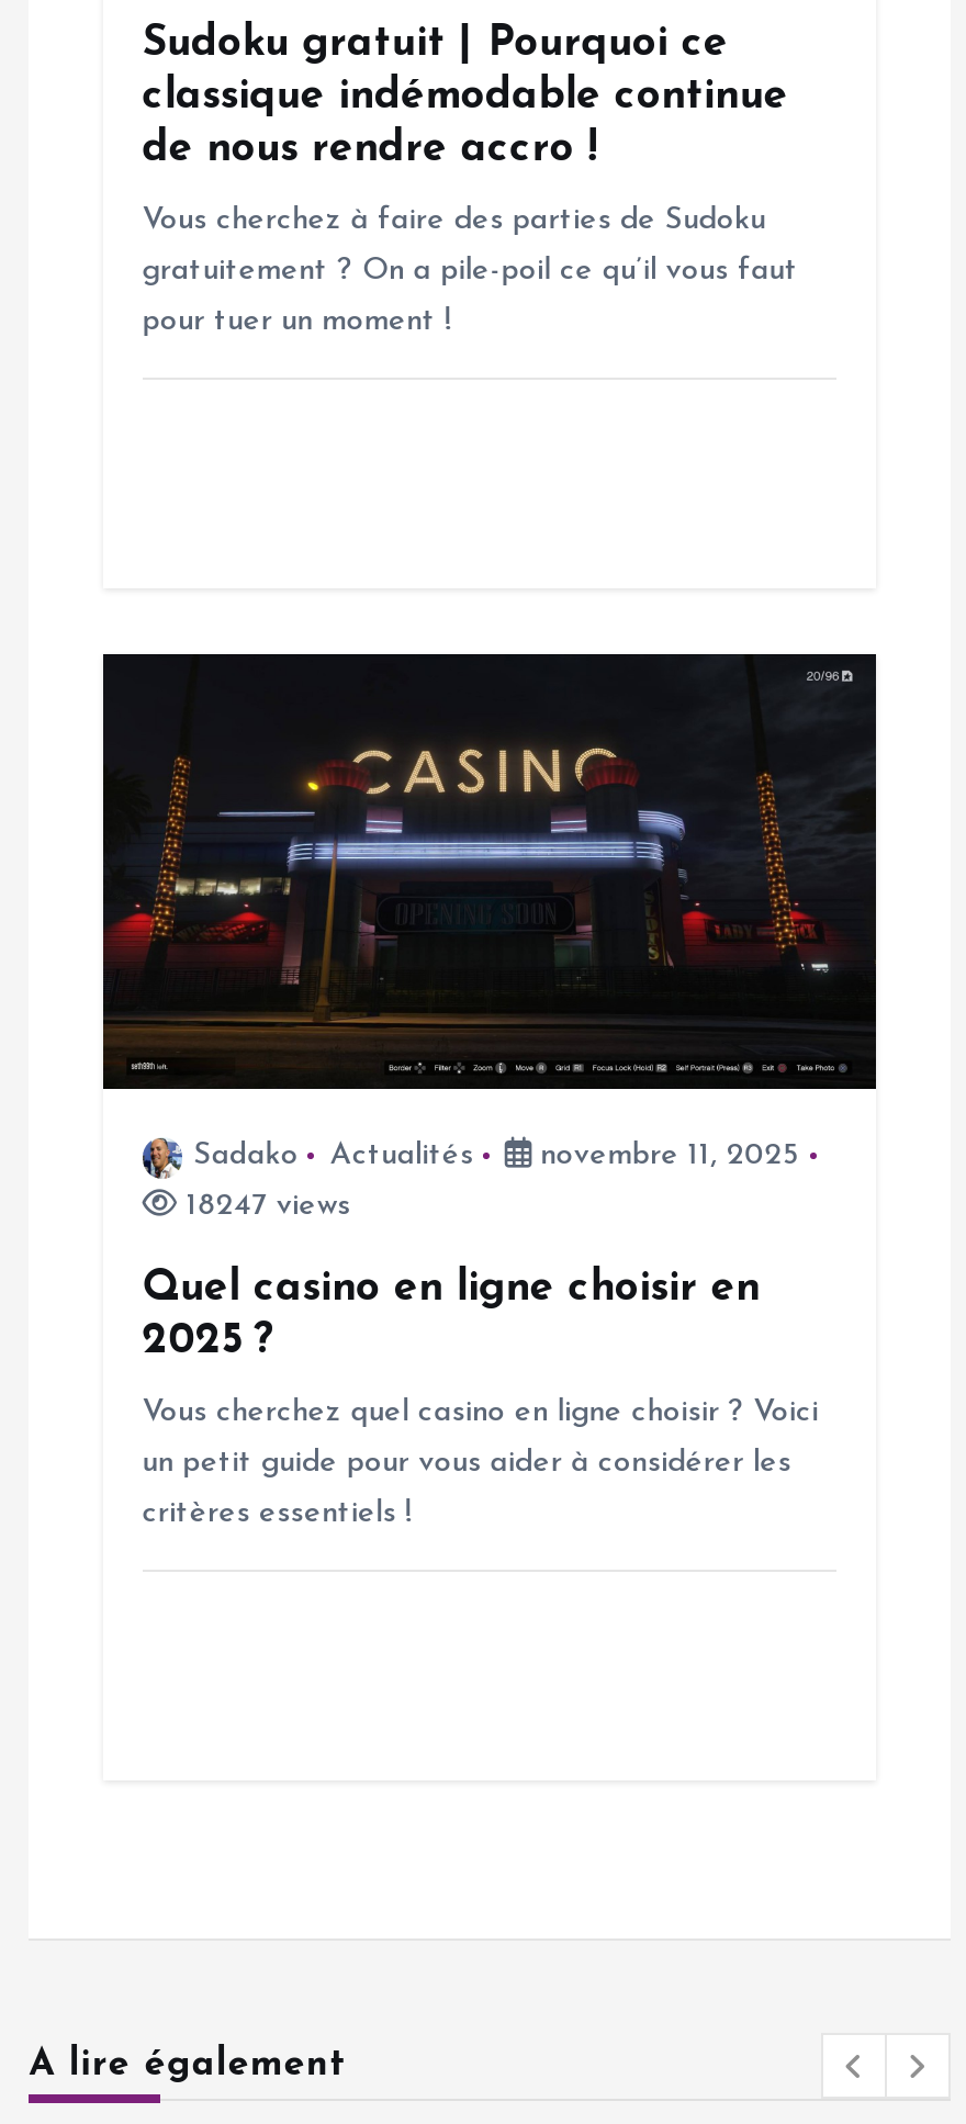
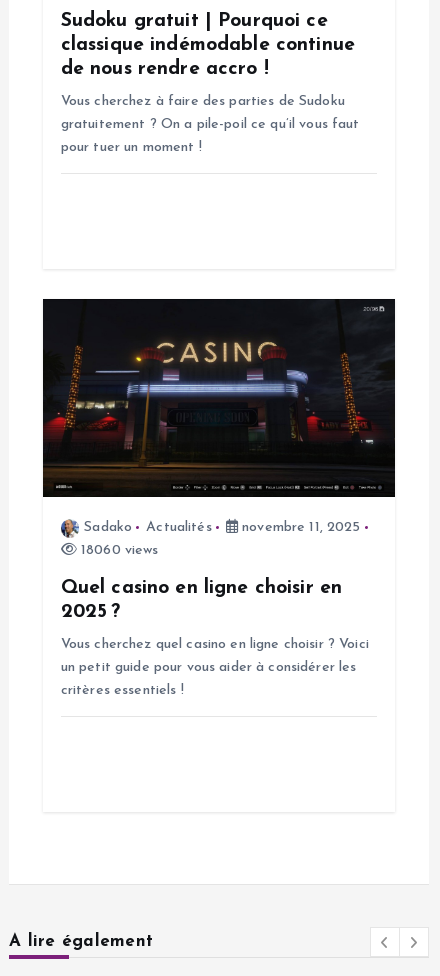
- 18247 views
+ 18060 views
